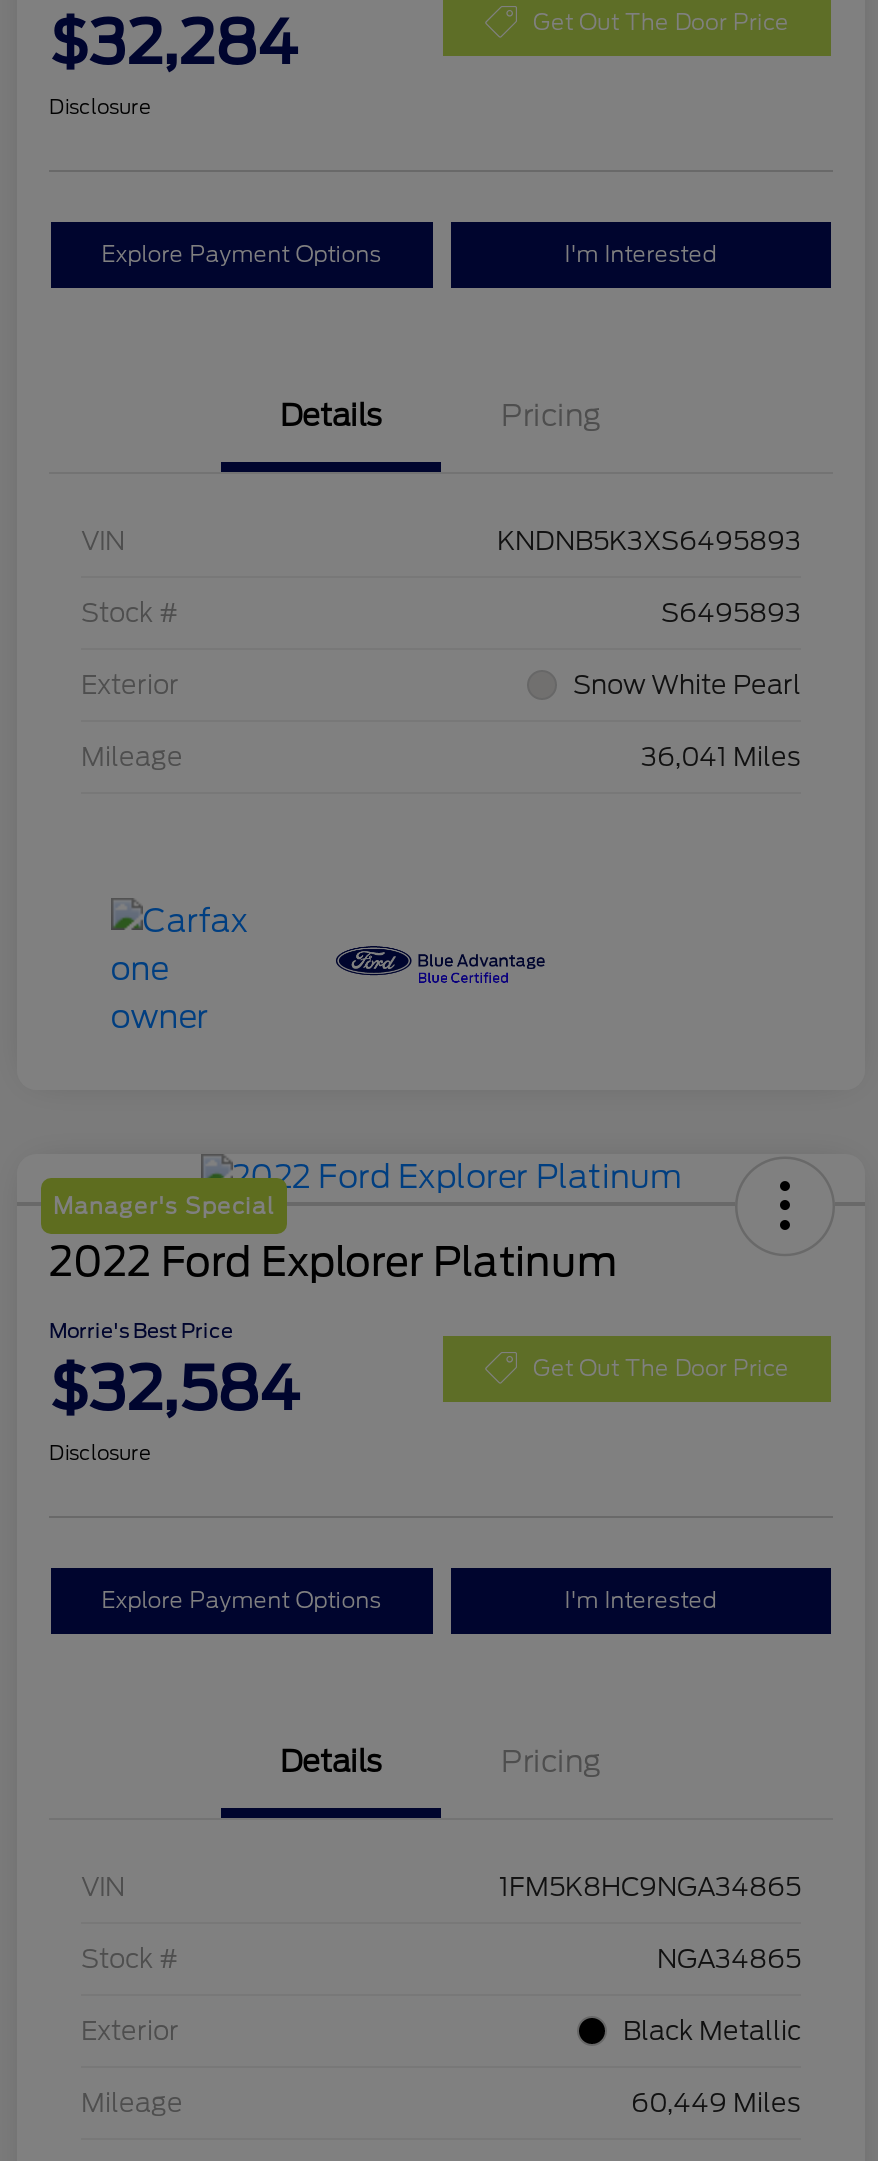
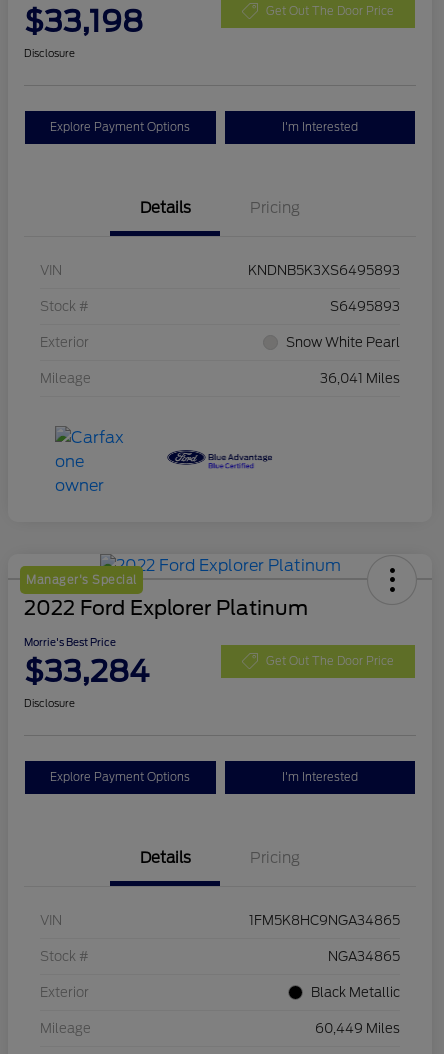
- $32,284
+ $33,198

- $32,584
+ $33,284
